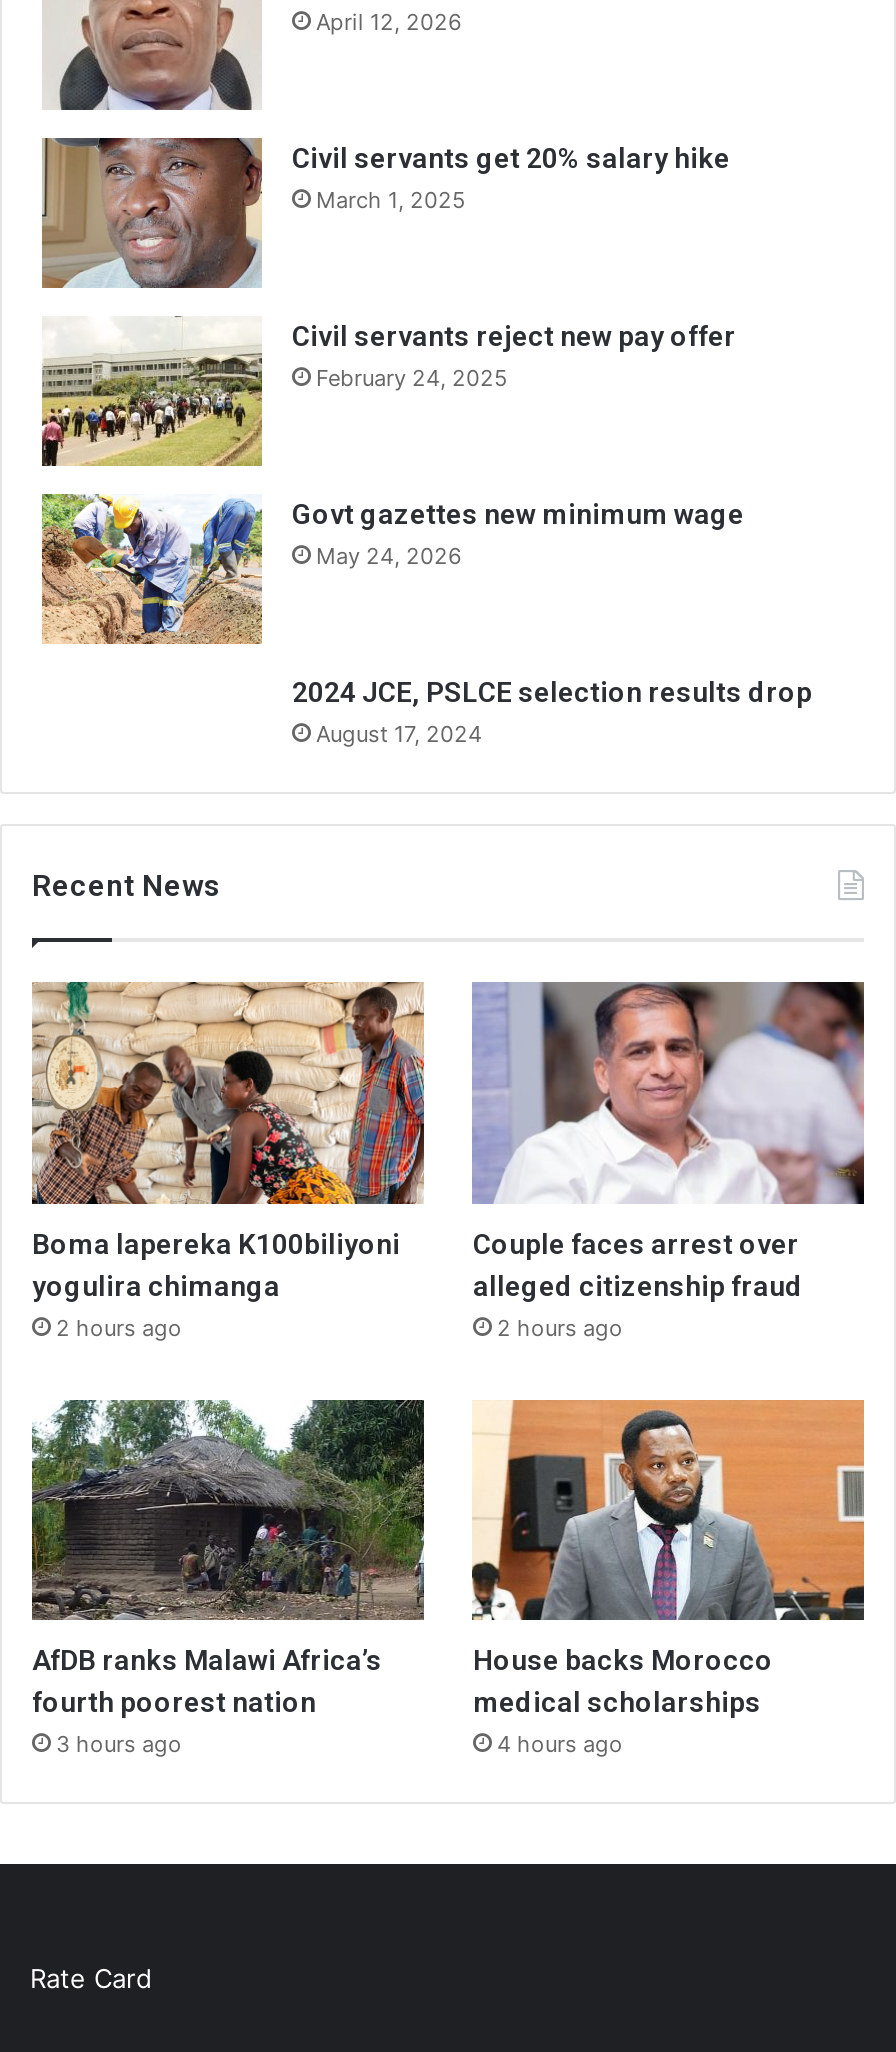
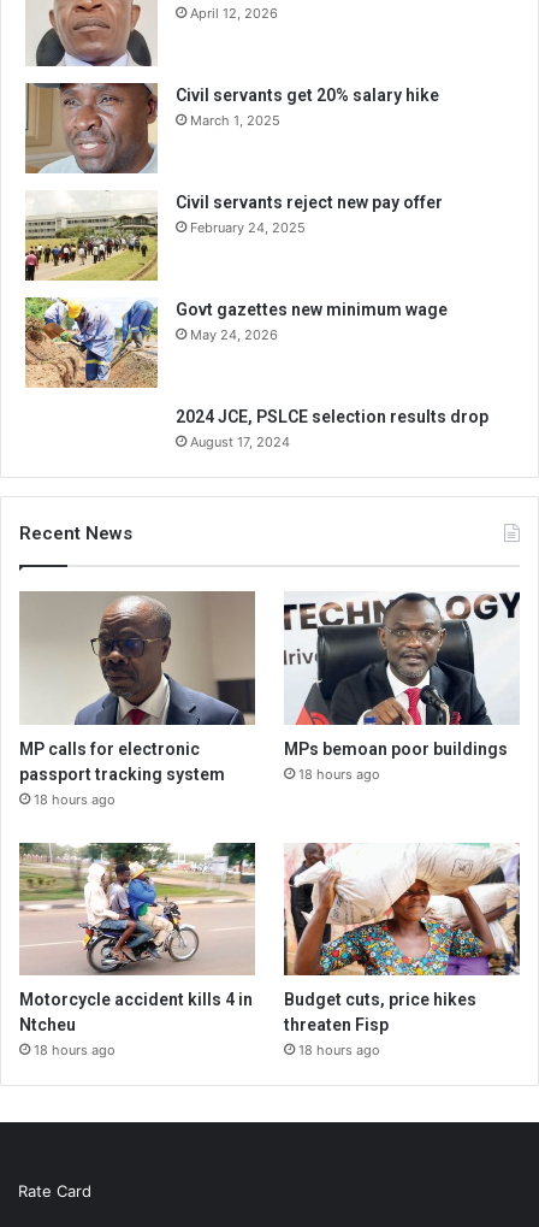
- [image]
- Boma lapereka K100biliyoni
- yogulira chimanga
- 2 hours ago
+ [image]
+ MP calls for electronic
+ passport tracking system
+ 18 hours ago

- [image]
- Couple faces arrest over
- alleged citizenship fraud
- 2 hours ago
+ [image]
+ MPs bemoan poor buildings
+ 18 hours ago

- [image]
- AfDB ranks Malawi Africa’s
- fourth poorest nation
- 3 hours ago
+ [image]
+ Motorcycle accident kills 4 in
+ Ntcheu
+ 18 hours ago

- [image]
- House backs Morocco
- medical scholarships
- 4 hours ago
+ [image]
+ Budget cuts, price hikes
+ threaten Fisp
+ 18 hours ago
